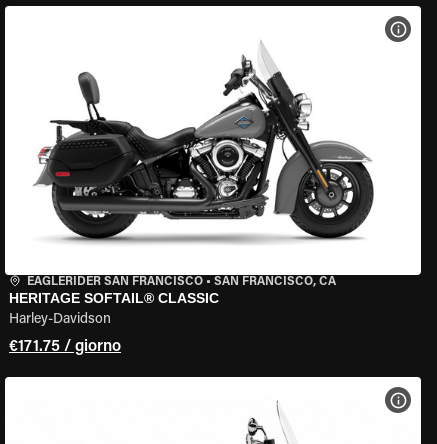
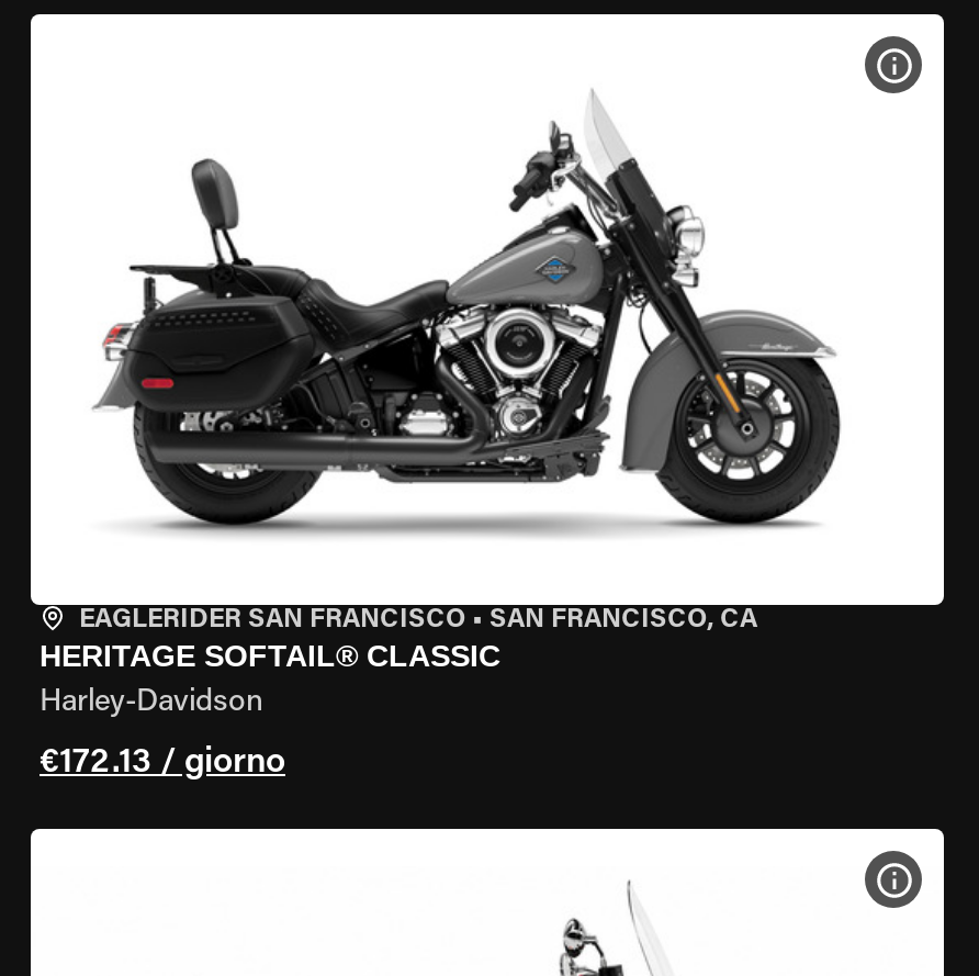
- €171.75 / giorno
+ €172.13 / giorno
